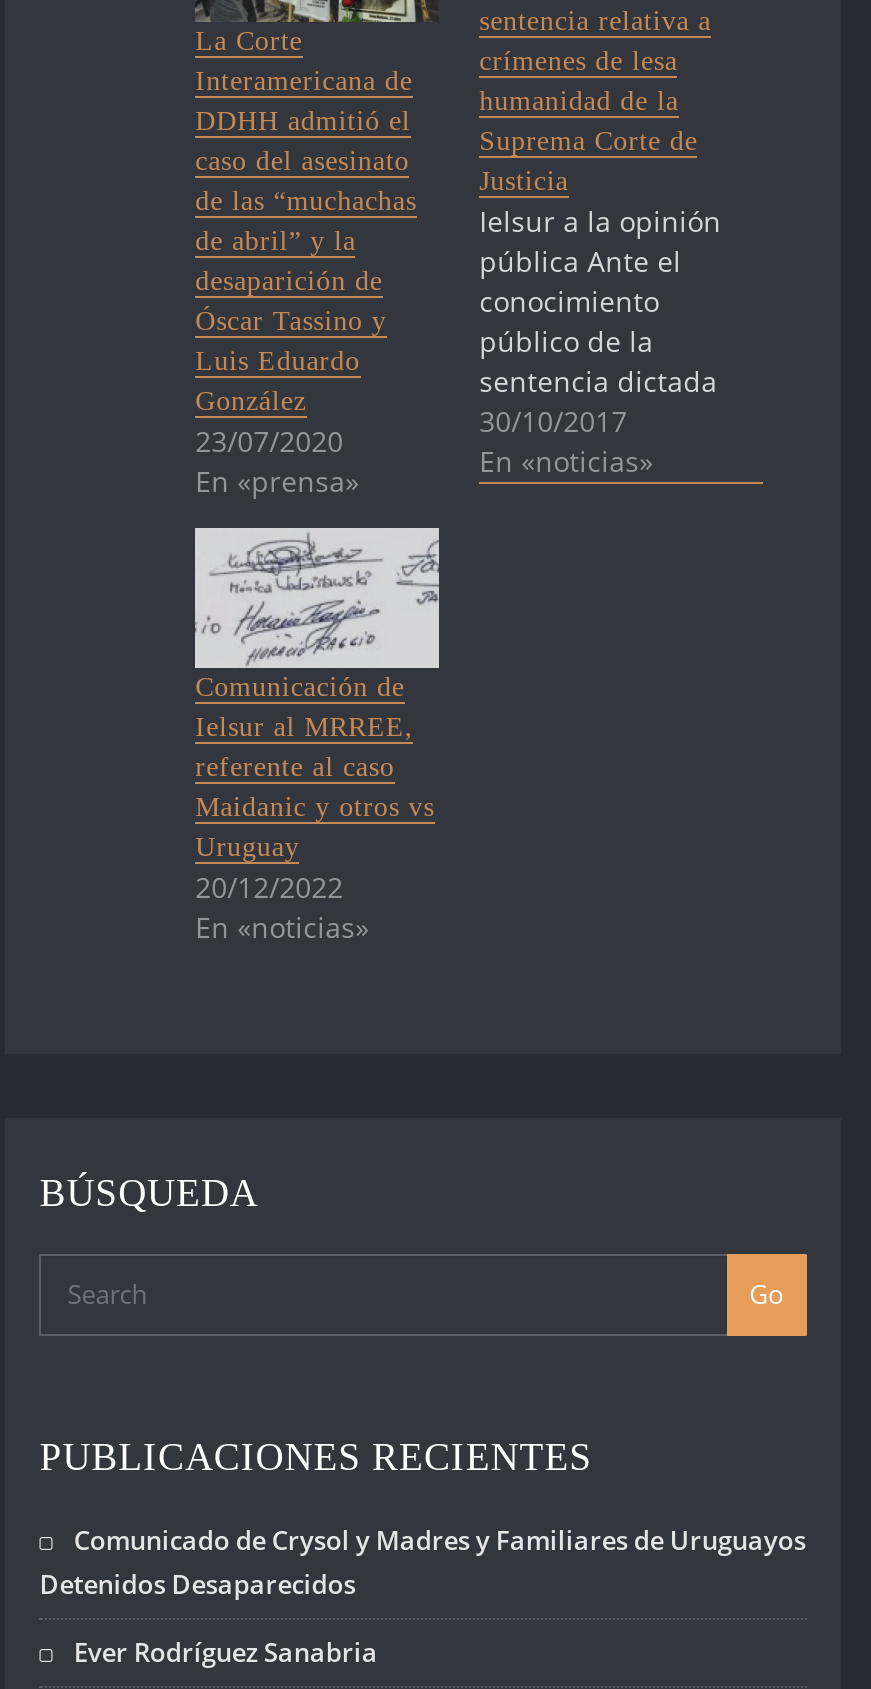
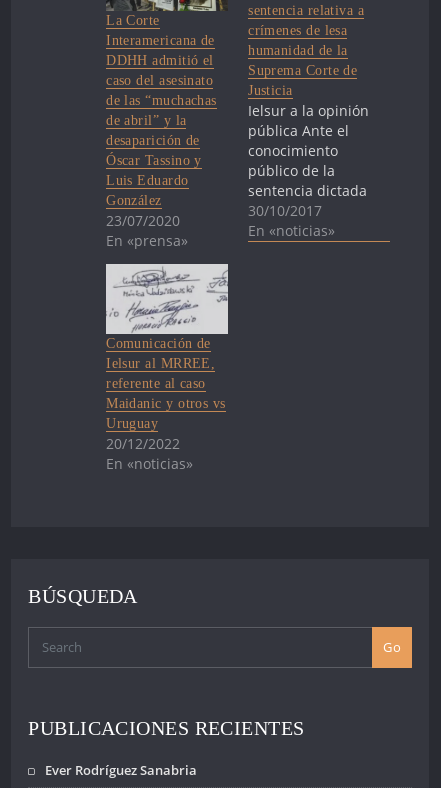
- Comunicado de Crysol y Madres y Familiares de Uruguayos
- Detenidos Desaparecidos
